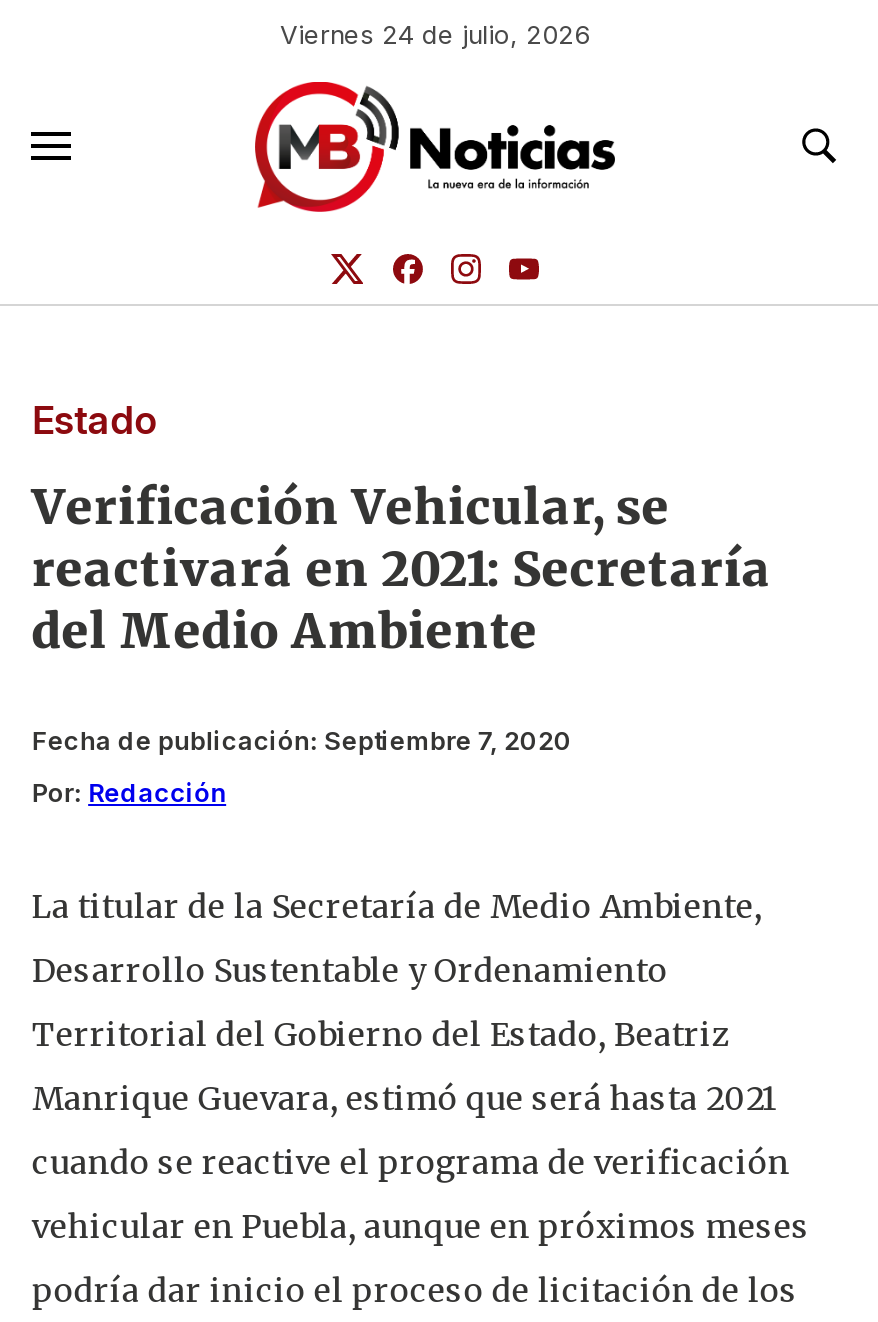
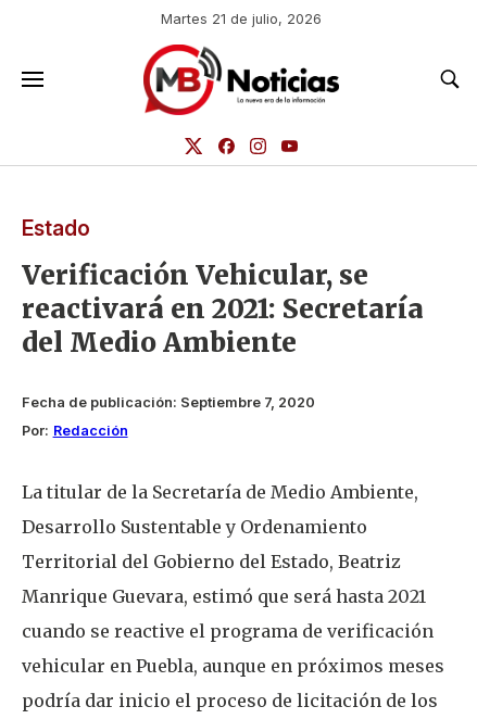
- Viernes 24 de julio, 2026
+ Martes 21 de julio, 2026
